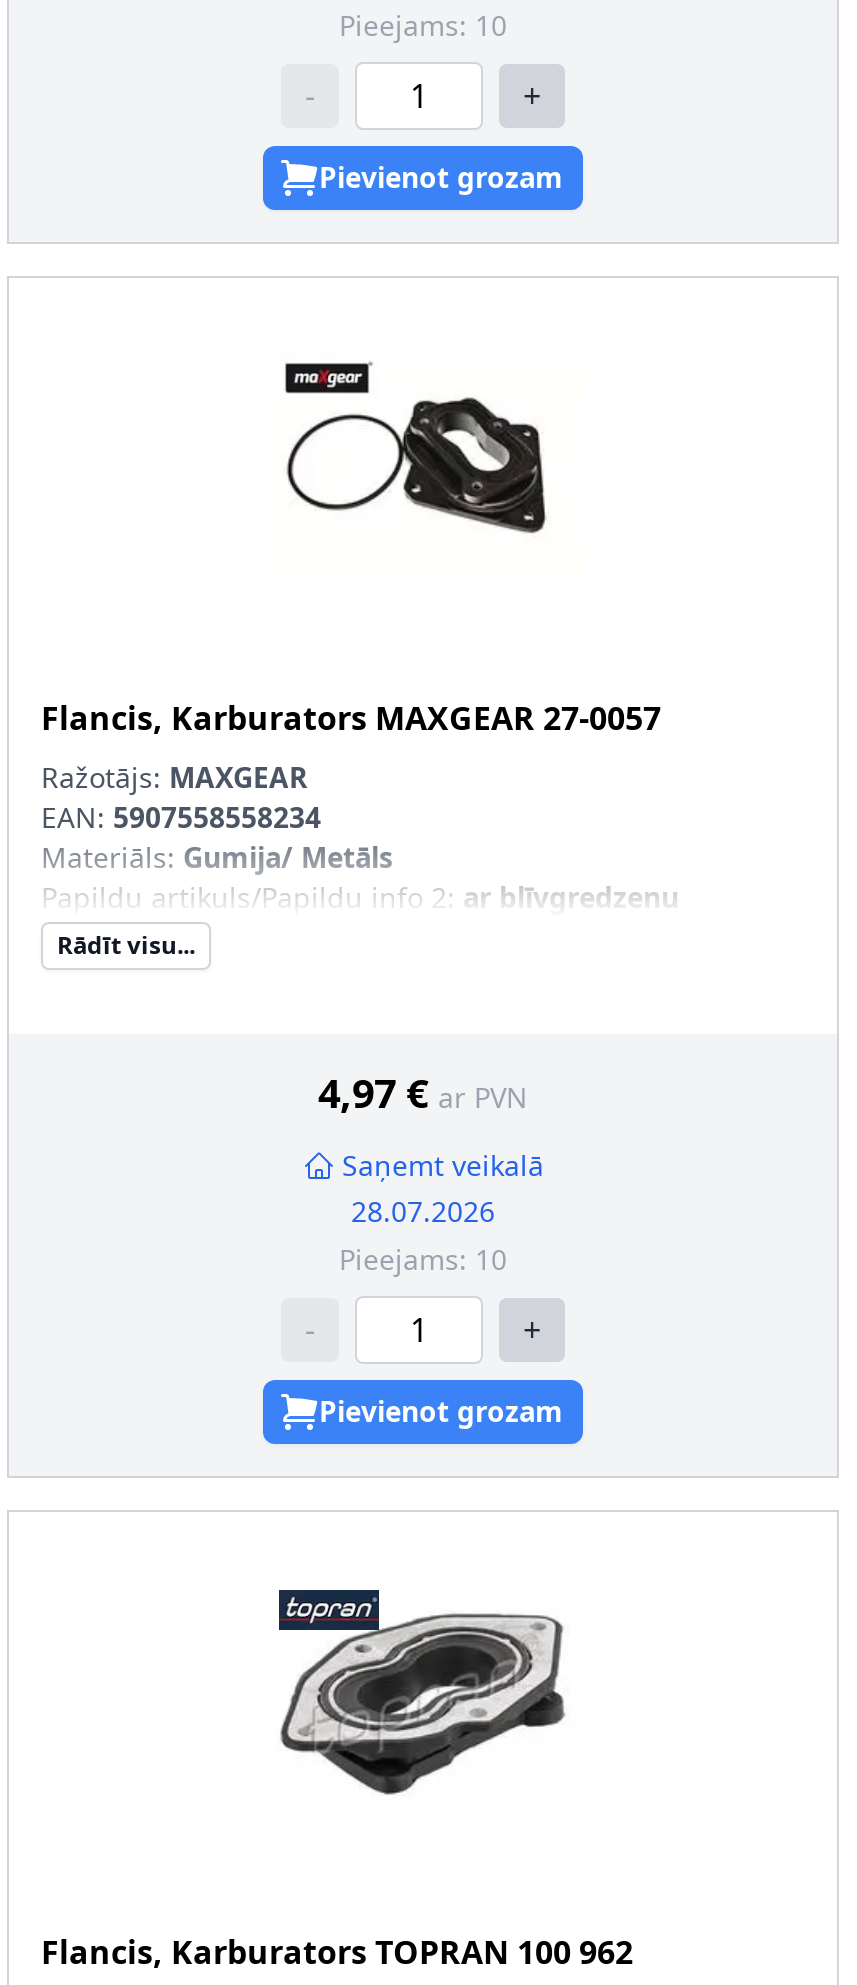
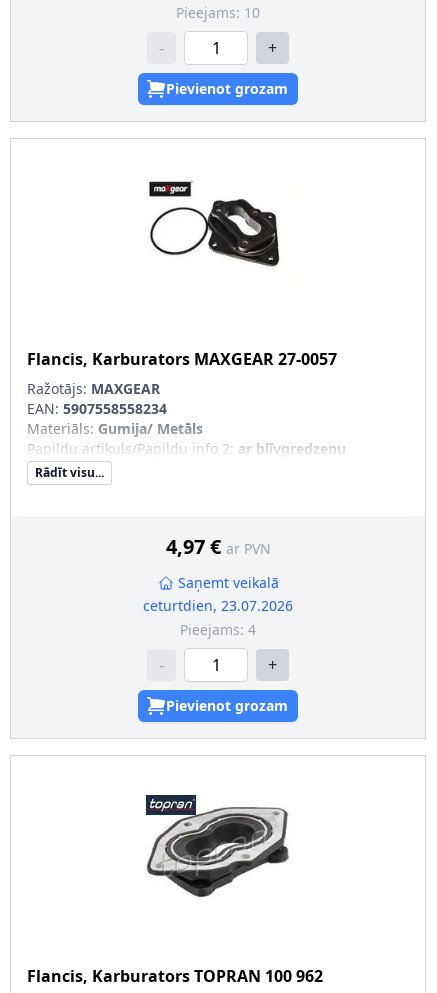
- 28.07.2026
- Pieejams: 10
+ ceturtdien, 23.07.2026
+ Pieejams: 4
